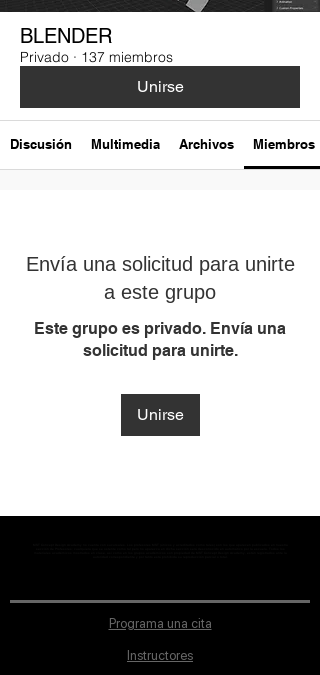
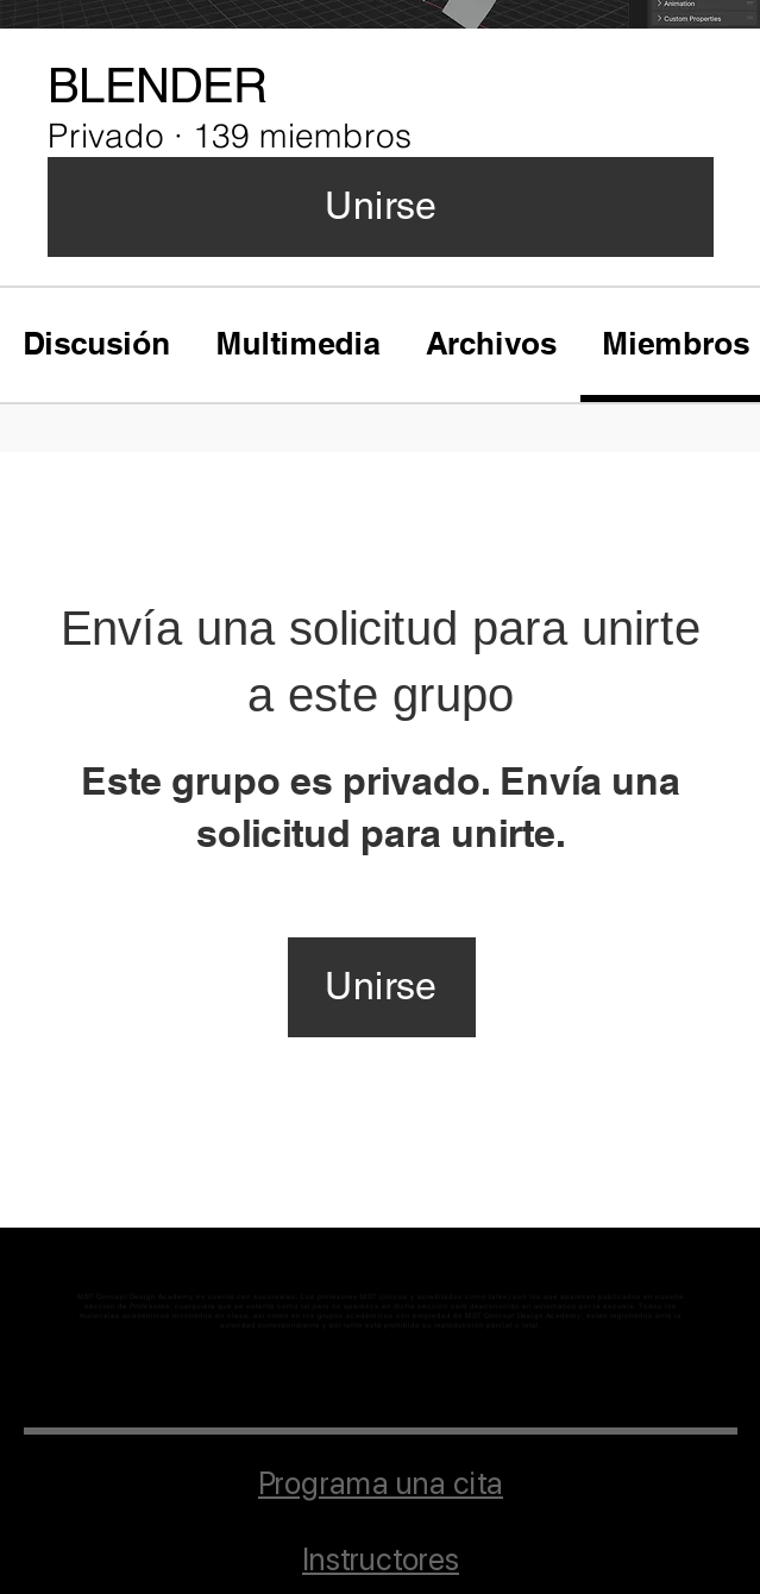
- Privado · 137 miembros
+ Privado · 139 miembros
